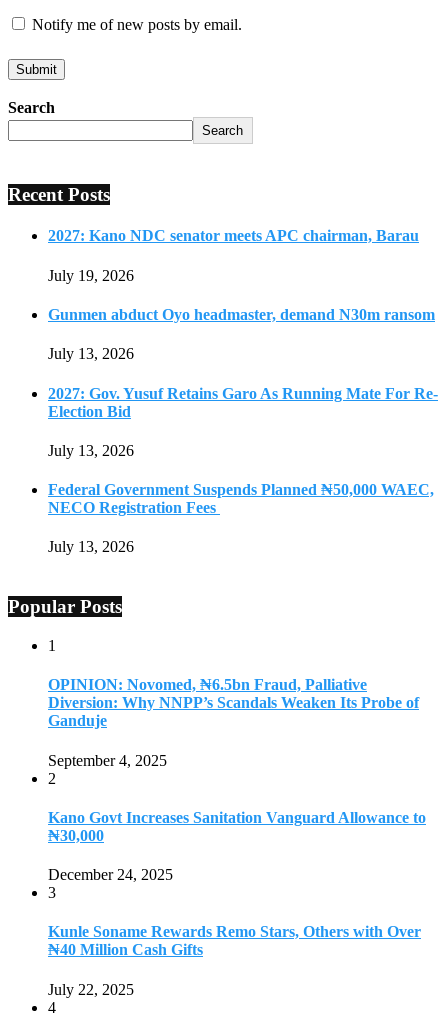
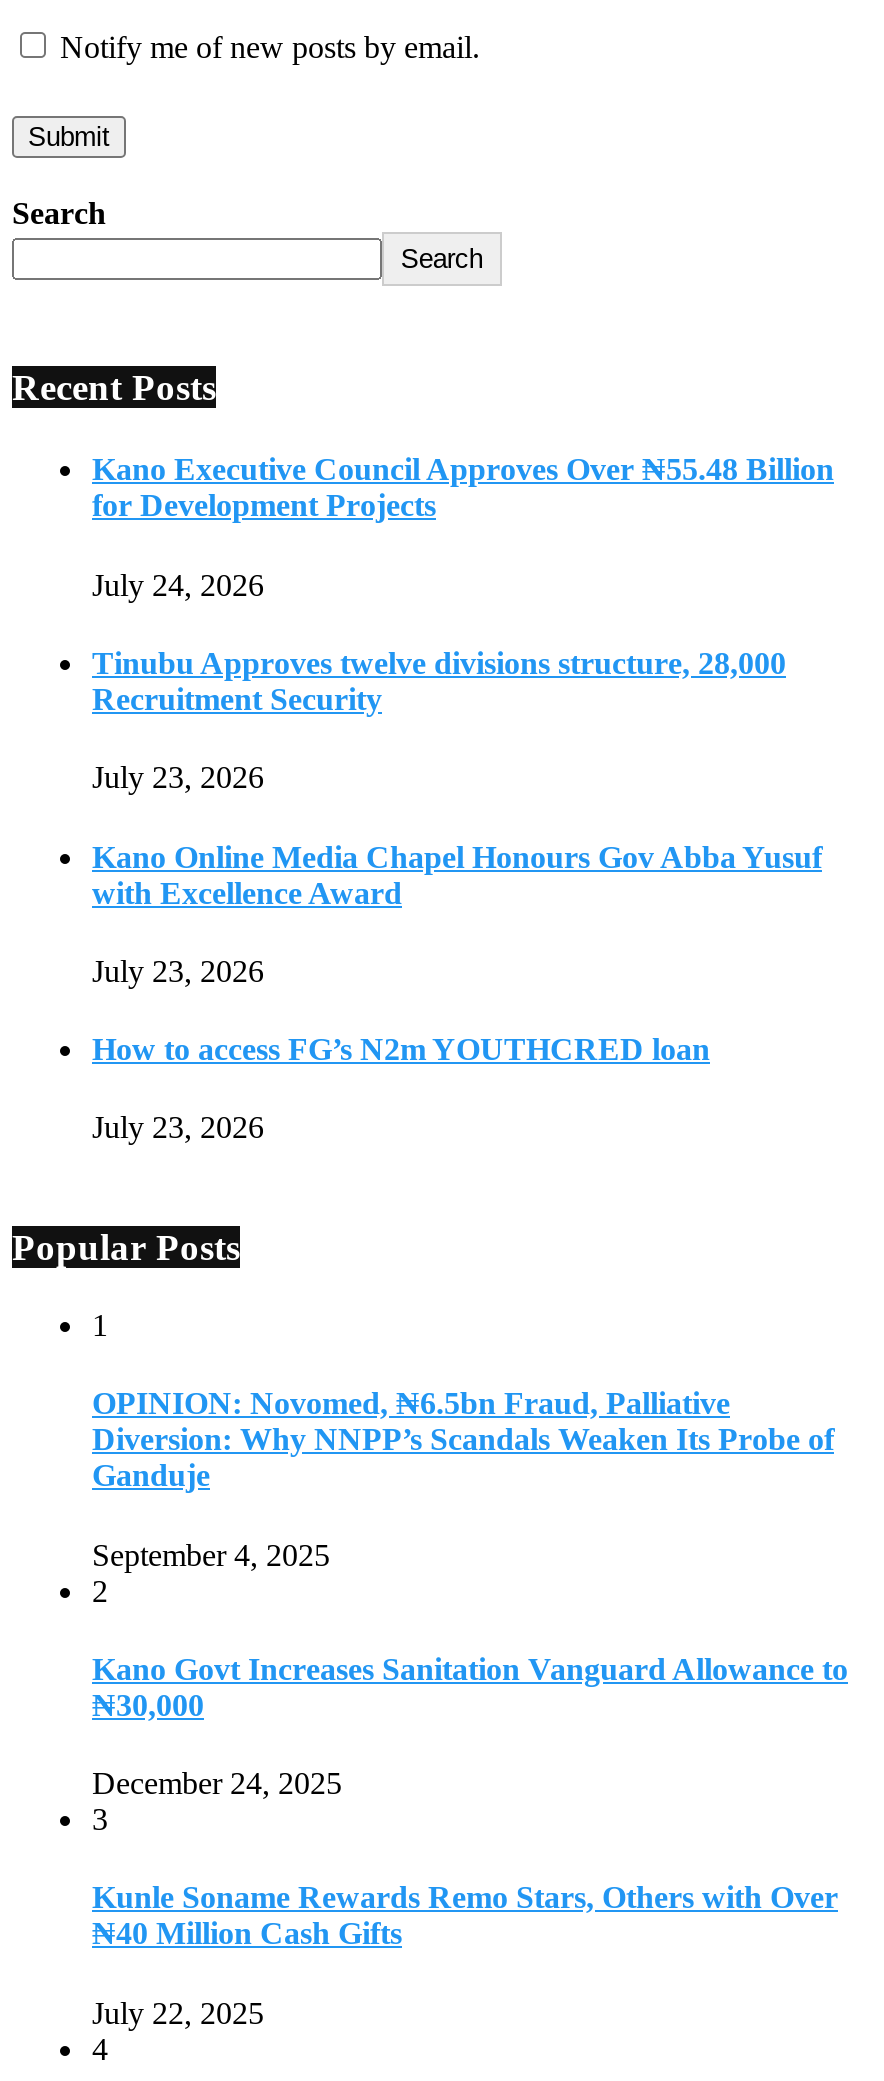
- 2027: Kano NDC senator meets APC chairman, Barau
+ Kano Executive Council Approves Over ₦55.48 Billion
+ for Development Projects

- July 19, 2026
+ July 24, 2026

- Gunmen abduct Oyo headmaster, demand N30m ransom
+ Tinubu Approves twelve divisions structure, 28,000
+ Recruitment Security

- July 13, 2026
+ July 23, 2026

- 2027: Gov. Yusuf Retains Garo As Running Mate For Re-
- Election Bid
+ Kano Online Media Chapel Honours Gov Abba Yusuf
+ with Excellence Award

- July 13, 2026
+ July 23, 2026

- Federal Government Suspends Planned ₦50,000 WAEC,
- NECO Registration Fees
+ How to access FG’s N2m YOUTHCRED loan

- July 13, 2026
+ July 23, 2026
